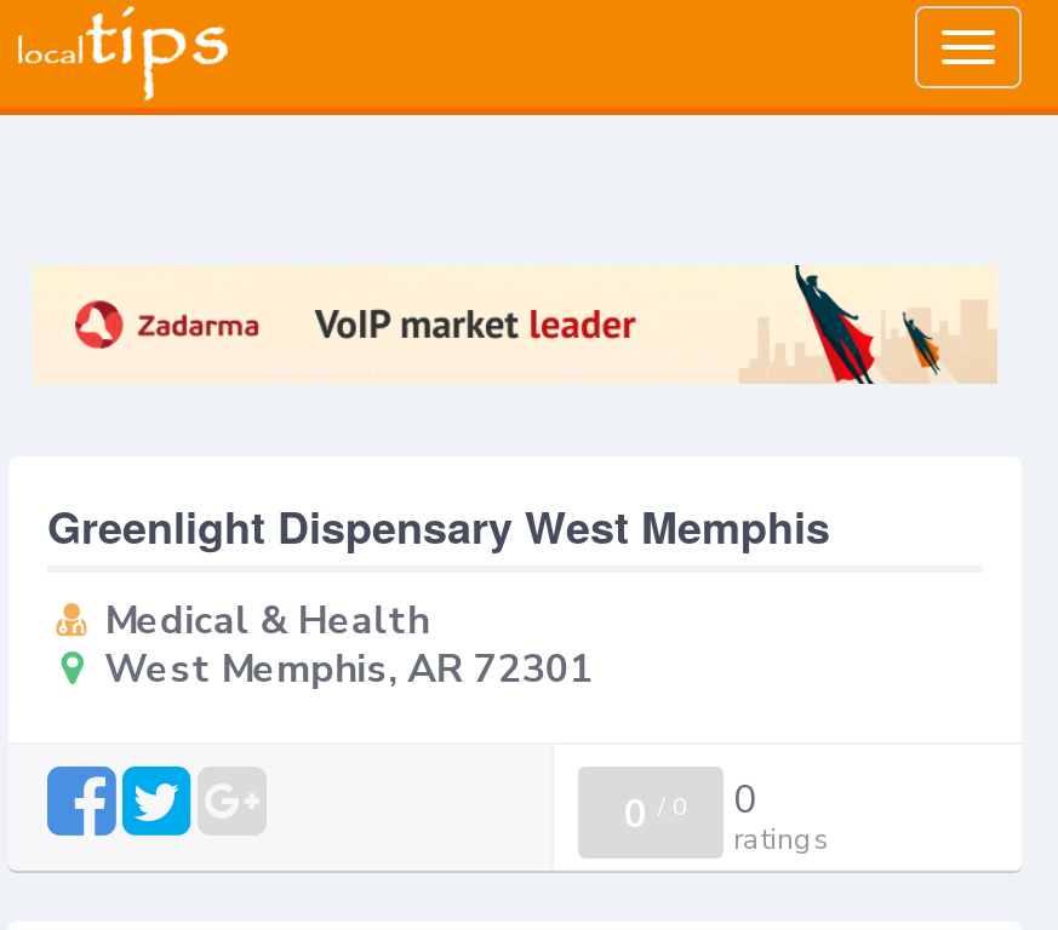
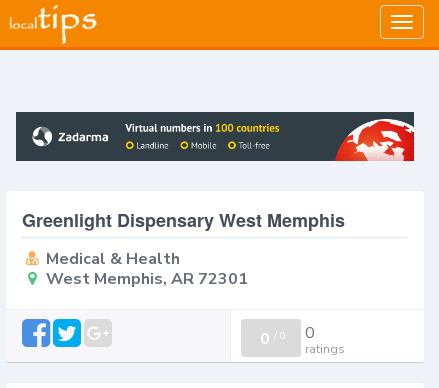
- [image]
+ [image]
